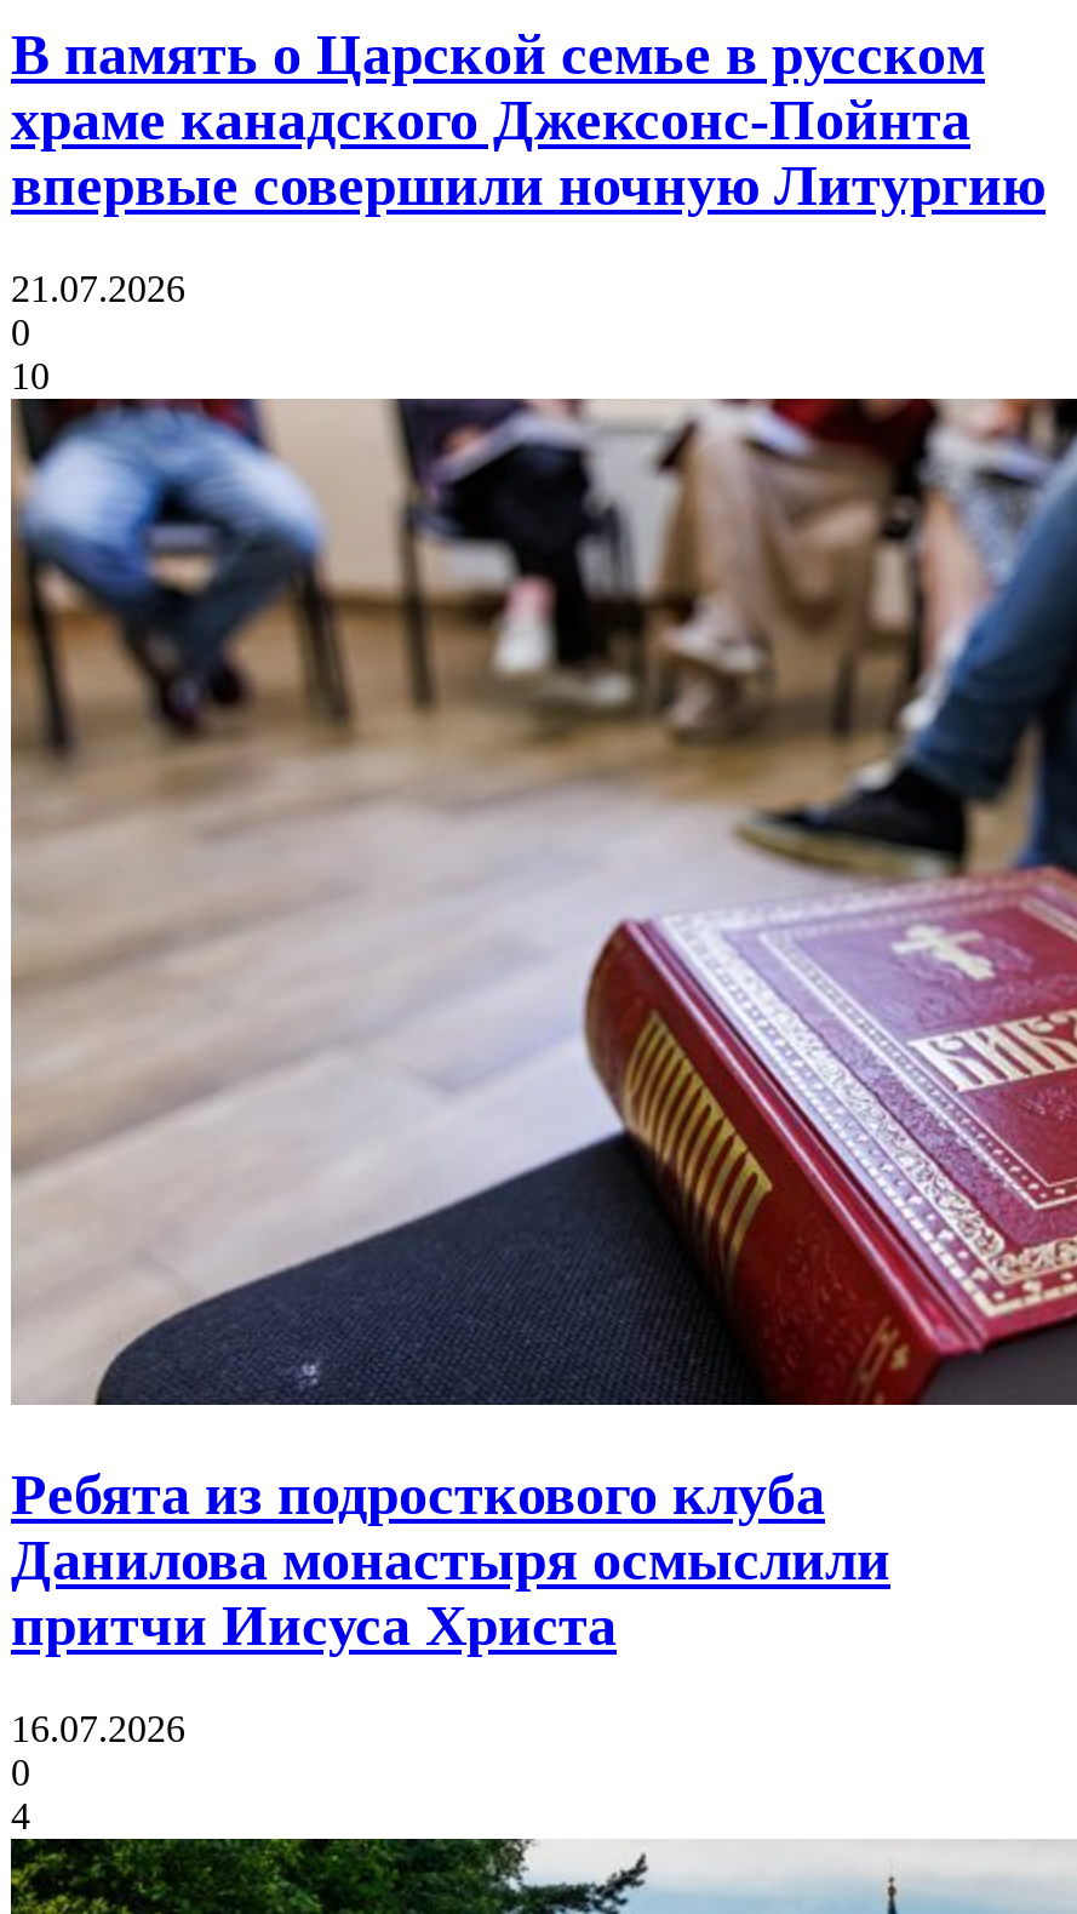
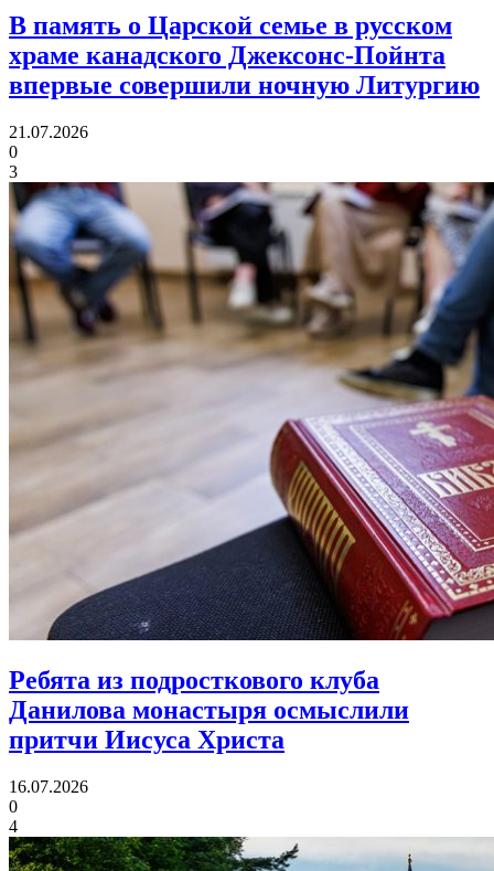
- 10
+ 3
